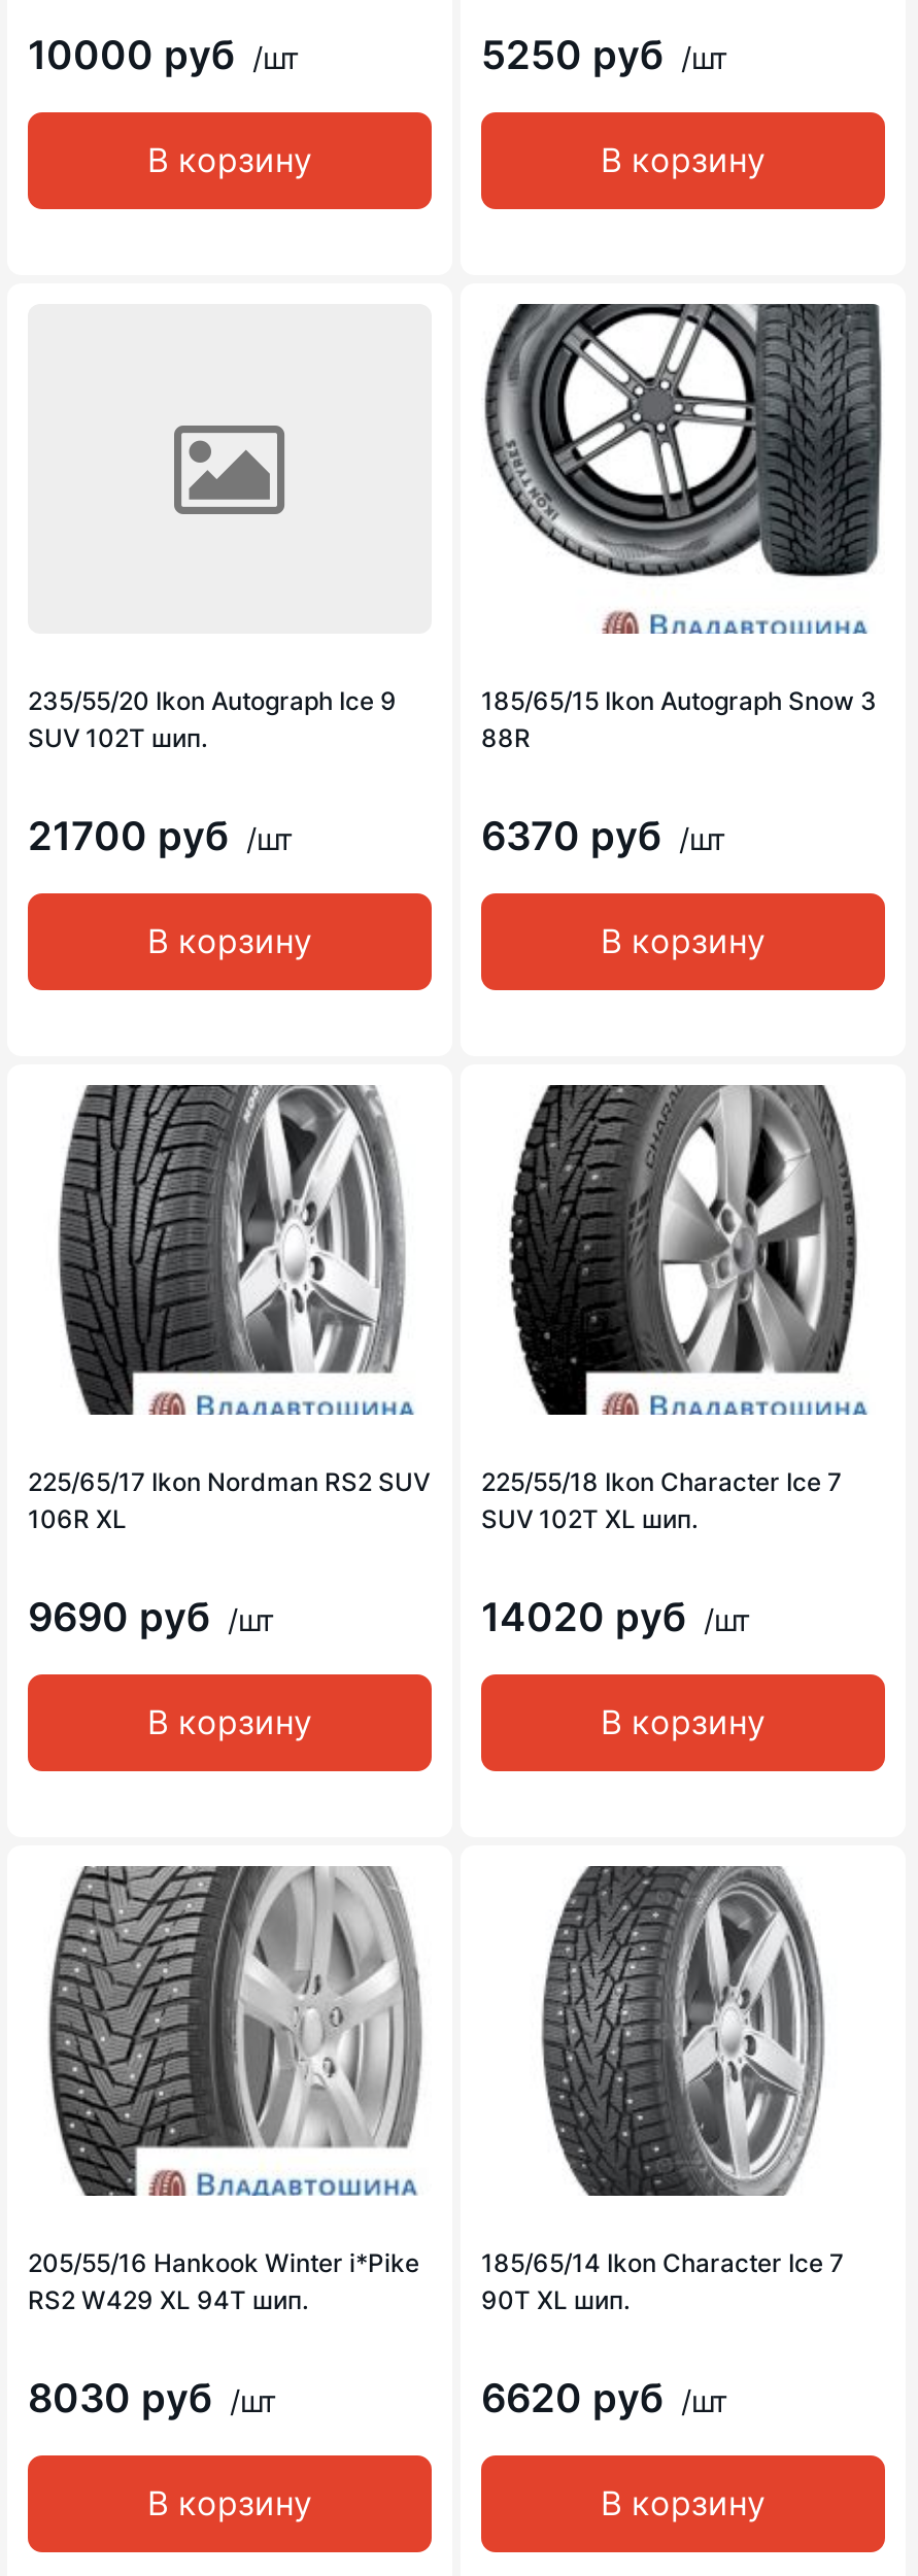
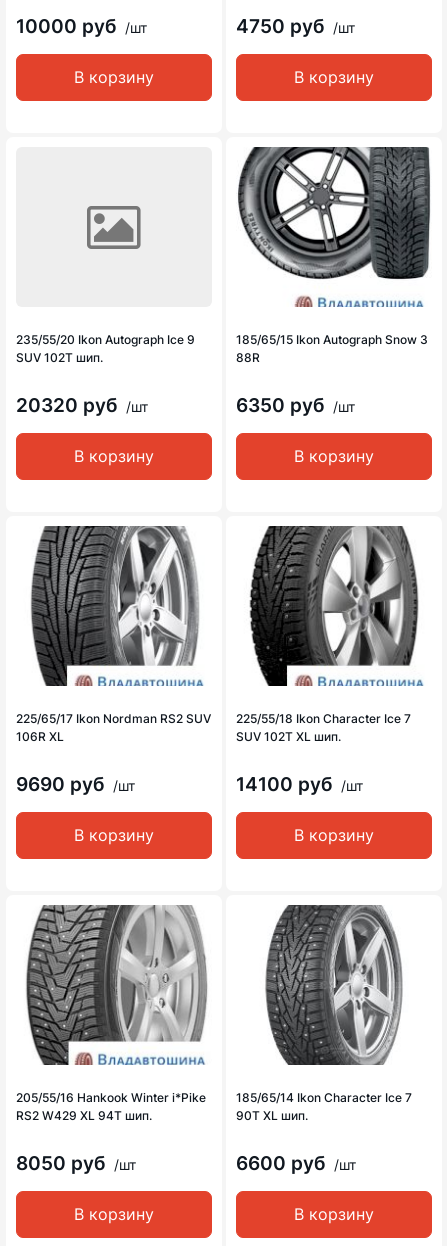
- 5250 руб /шт
+ 4750 руб /шт

- 21700 руб /шт
+ 20320 руб /шт

- 6370 руб /шт
+ 6350 руб /шт

- 14020 руб /шт
+ 14100 руб /шт

- 8030 руб /шт
+ 8050 руб /шт

- 6620 руб /шт
+ 6600 руб /шт
